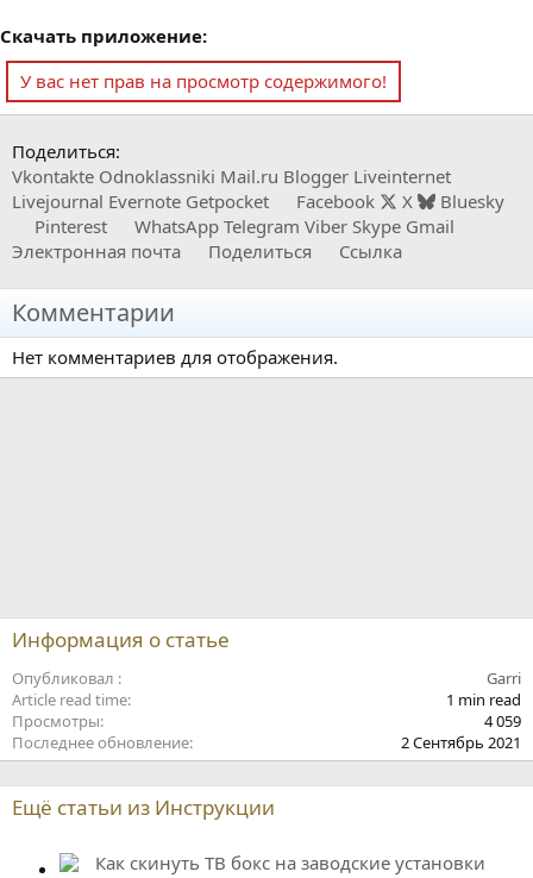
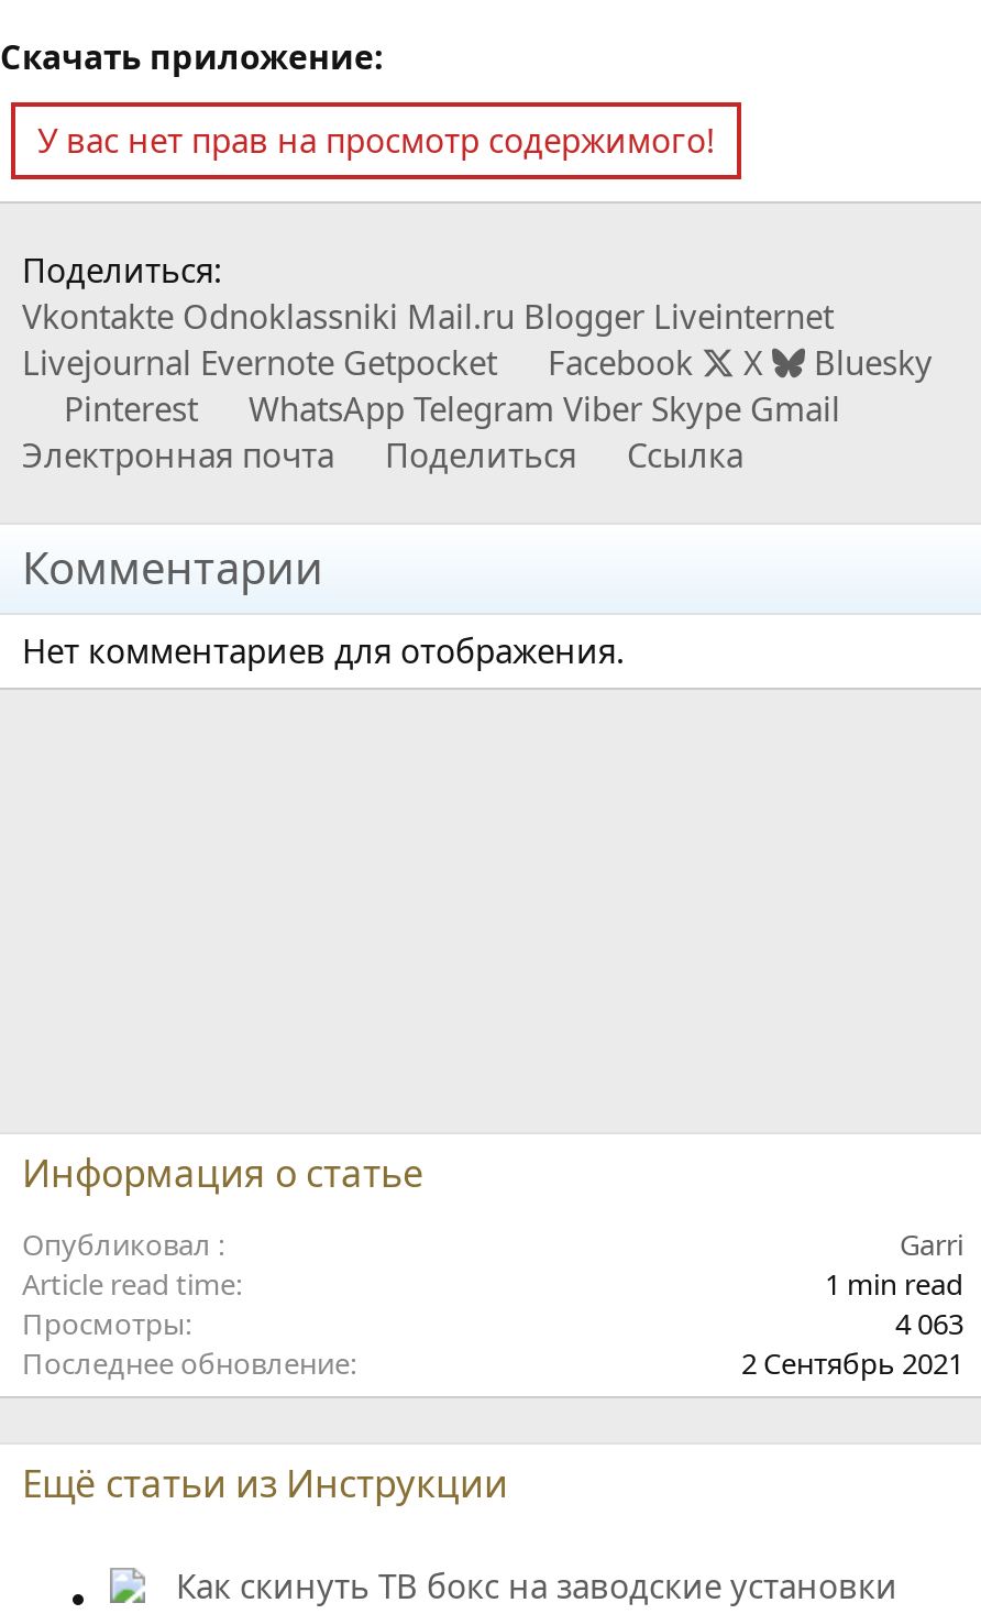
- 4 059
+ 4 063
